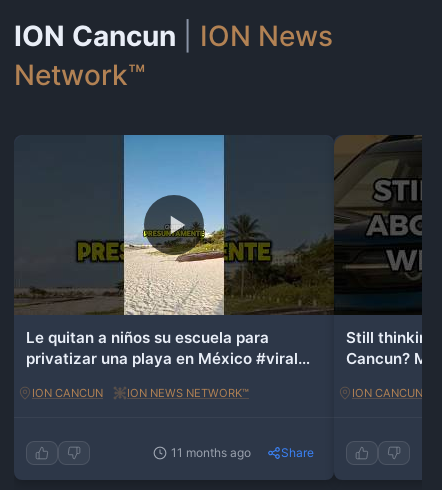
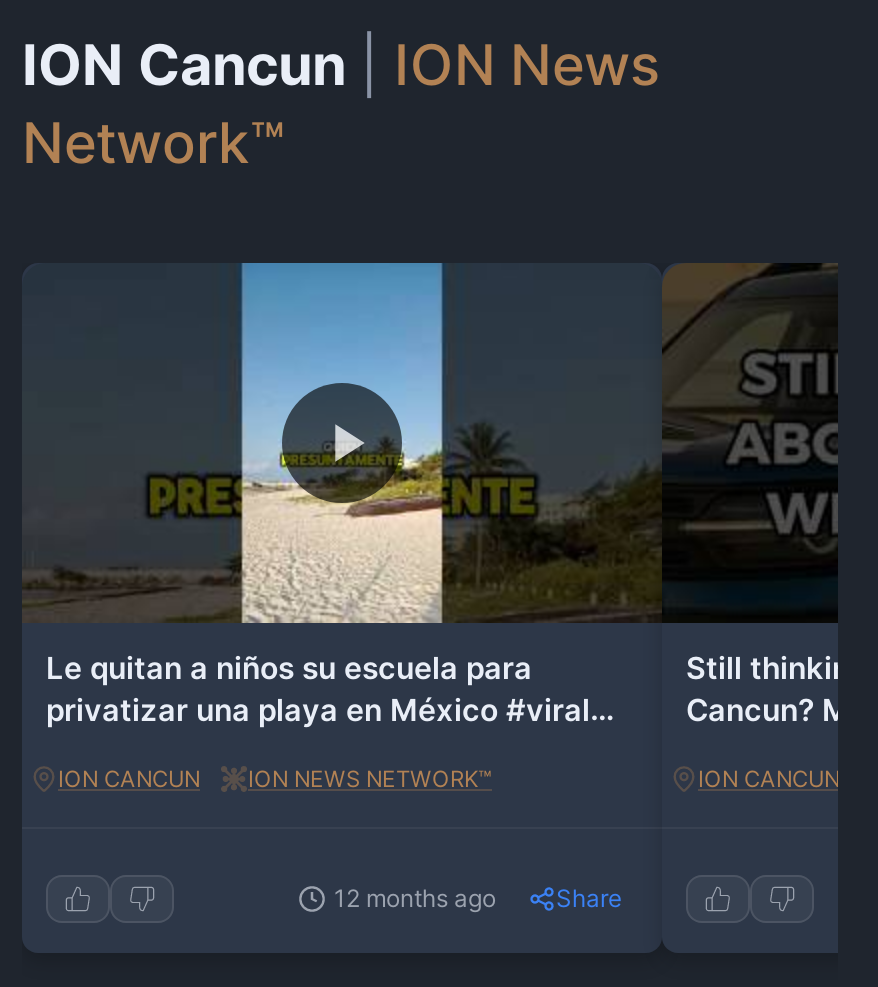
- 11 months ago Share
+ 12 months ago Share
